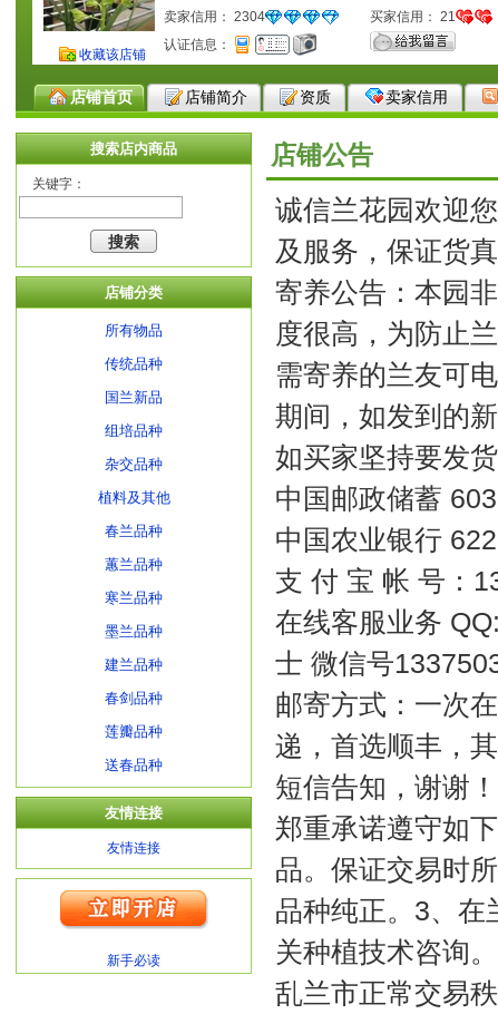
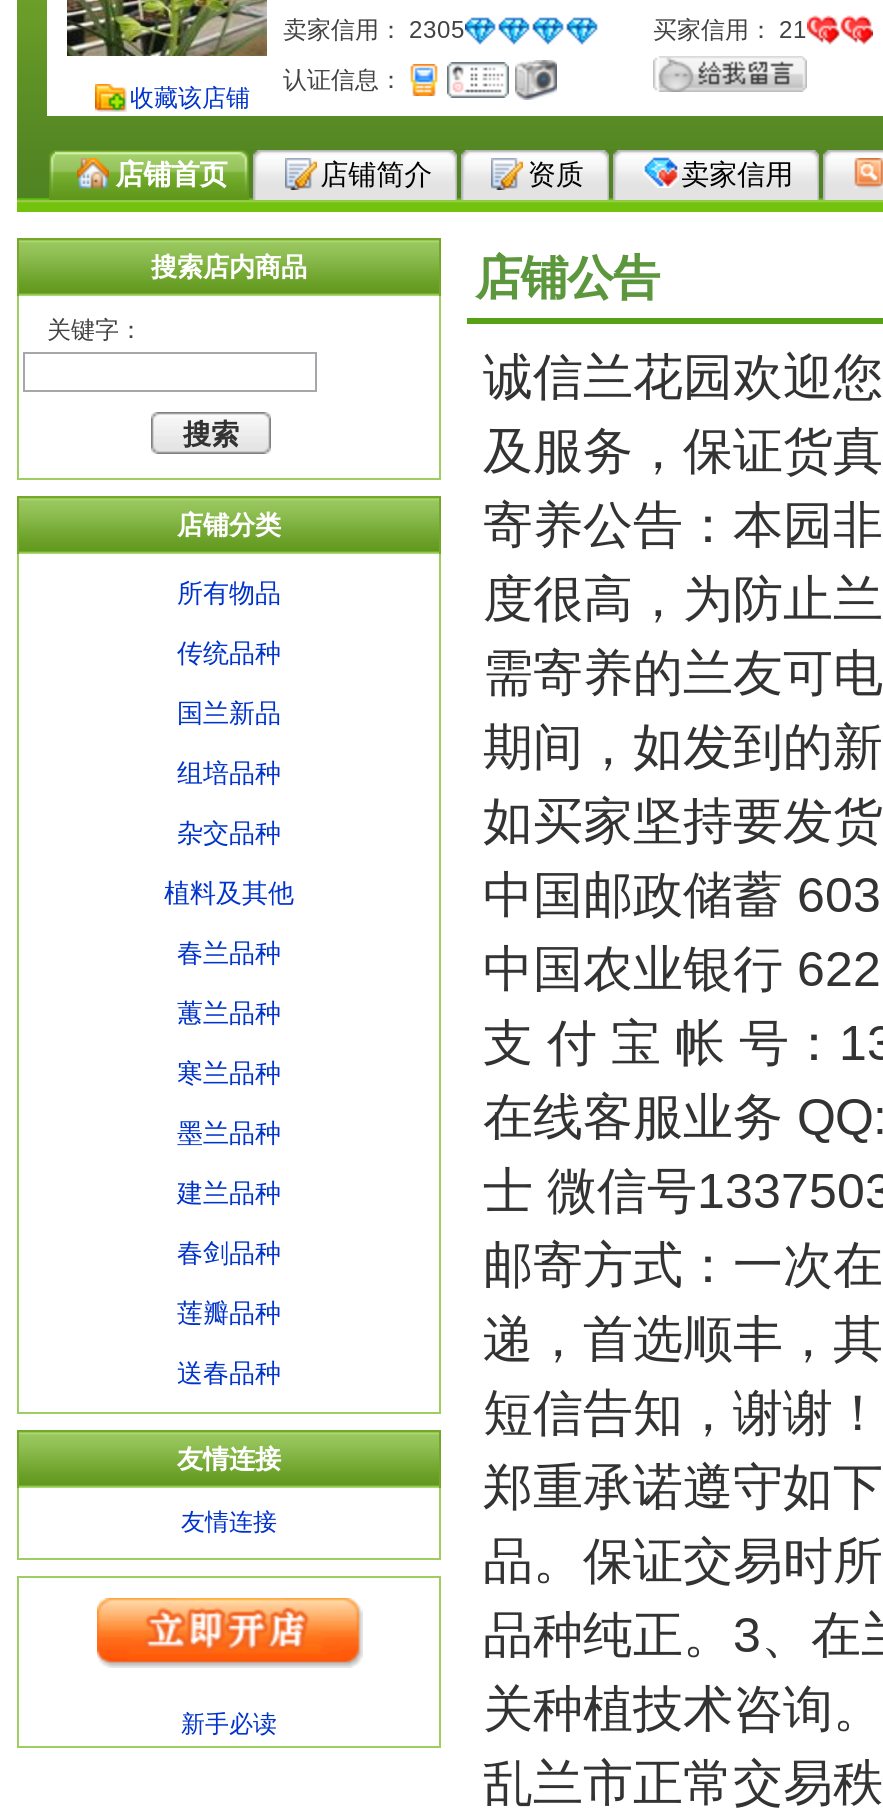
- 卖家信用：2304
+ 卖家信用：2305
